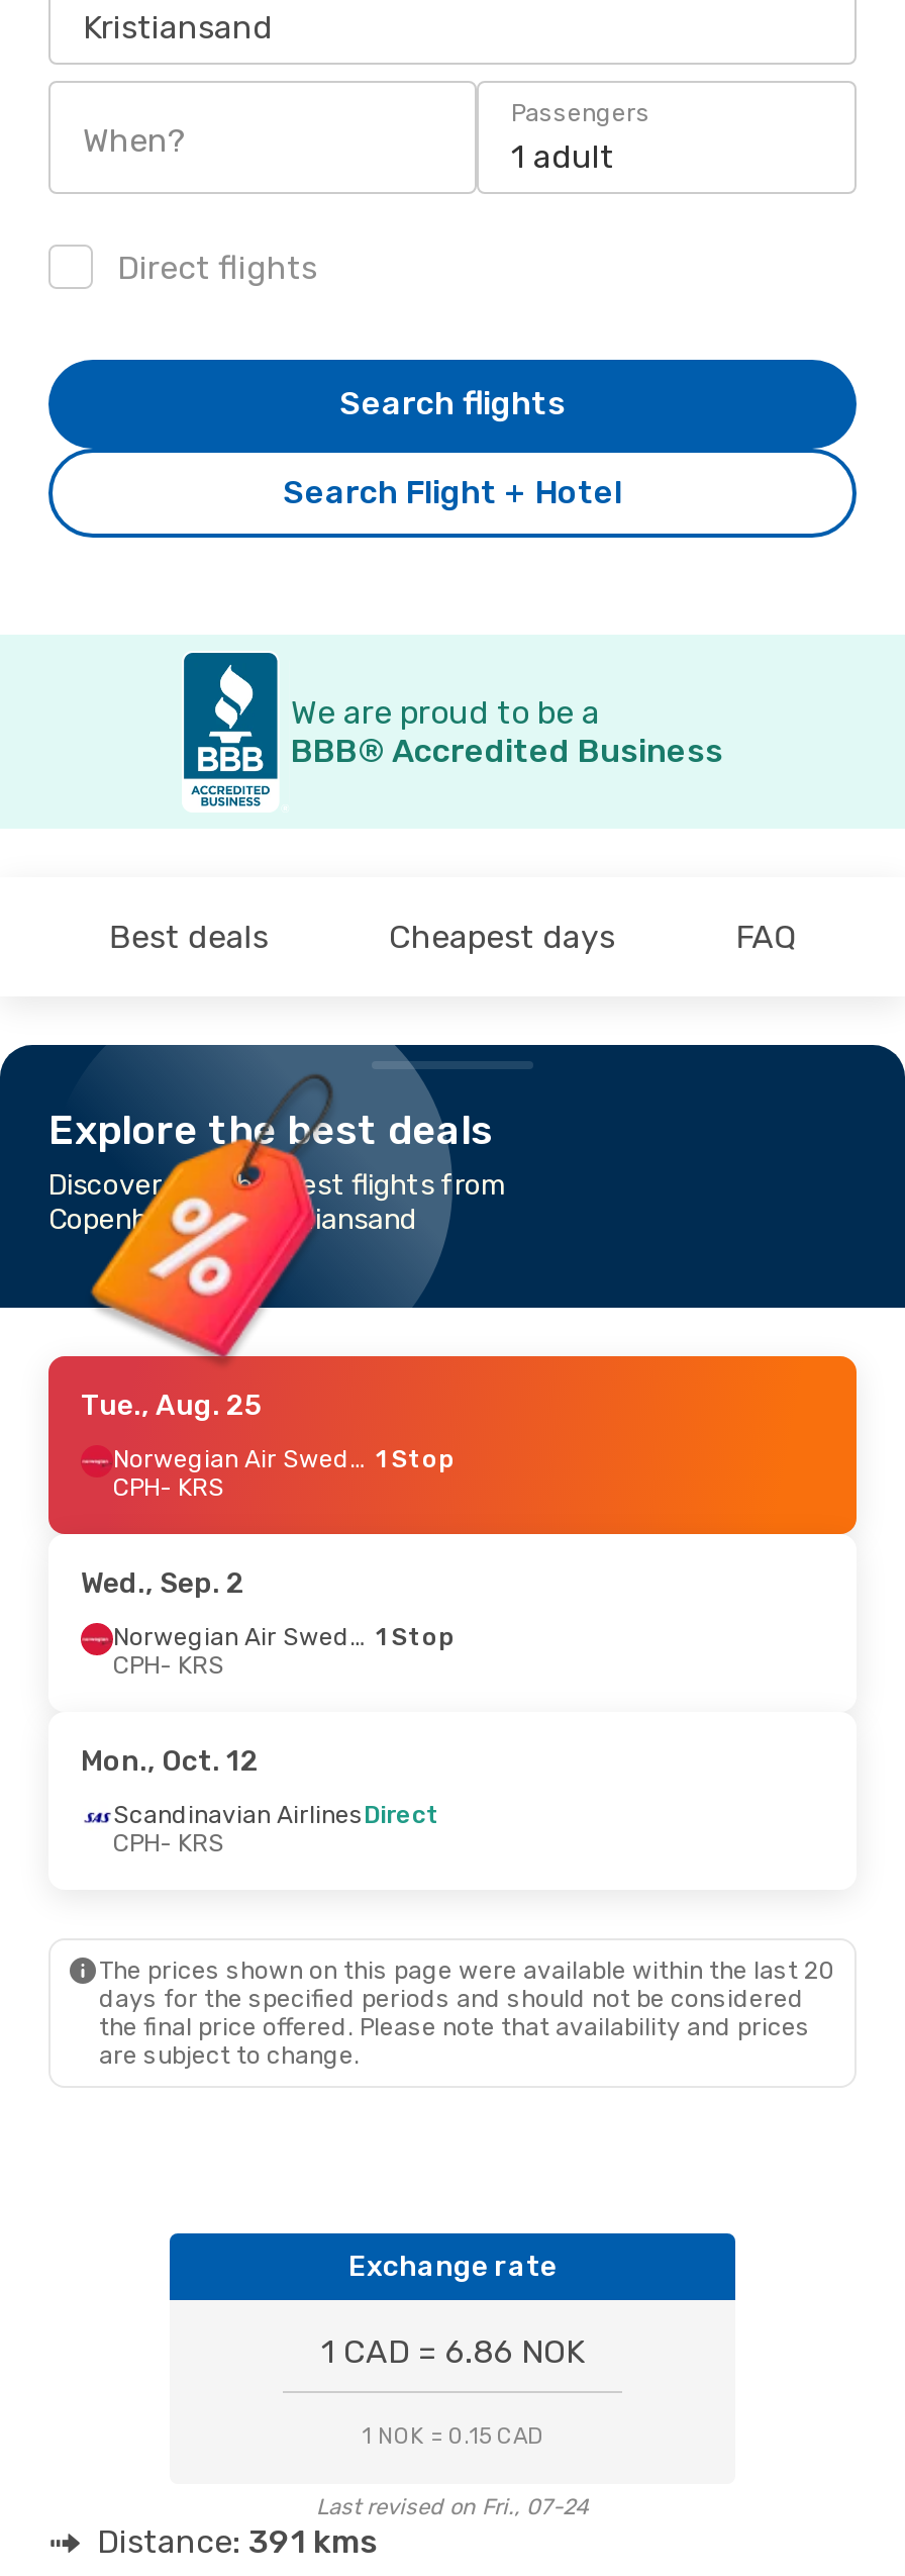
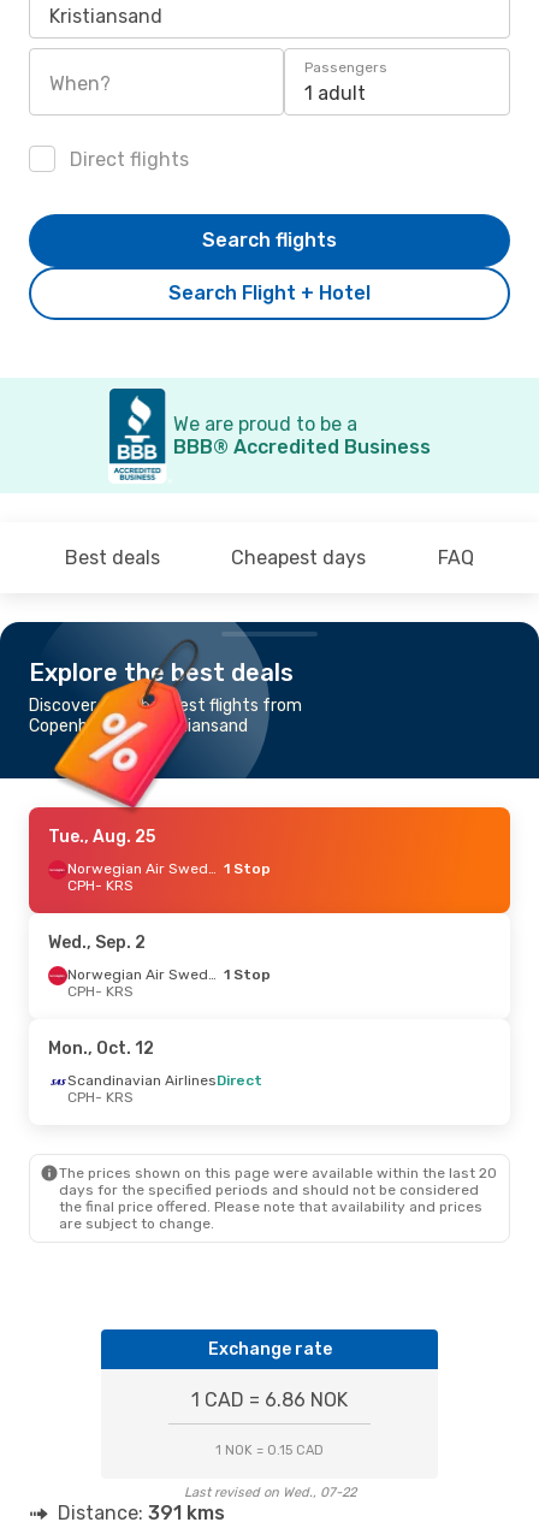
- Last revised on Fri., 07-24
+ Last revised on Wed., 07-22
